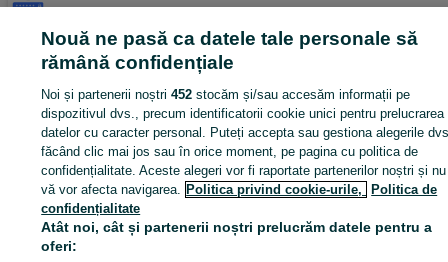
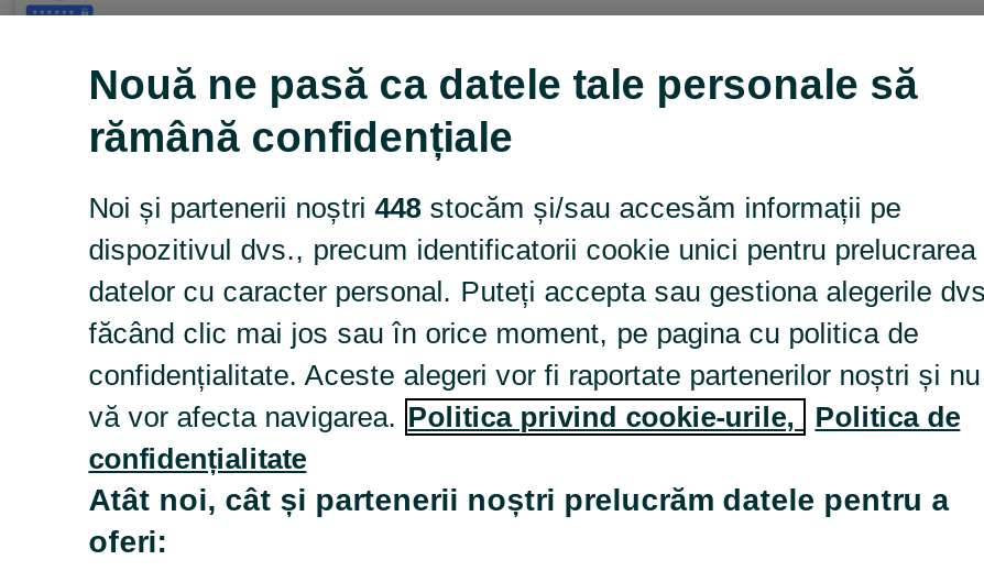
- Noi și partenerii noștri 452 stocăm și/sau accesăm informații pe
+ Noi și partenerii noștri 448 stocăm și/sau accesăm informații pe
